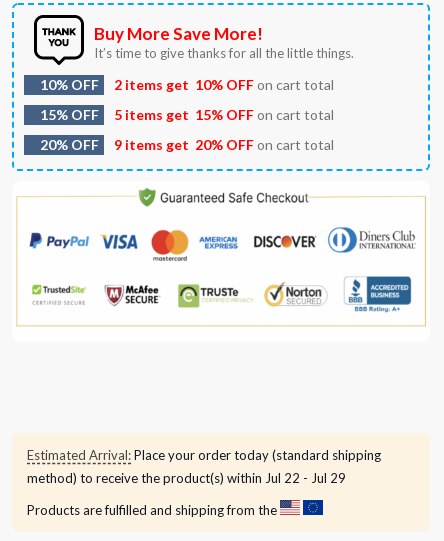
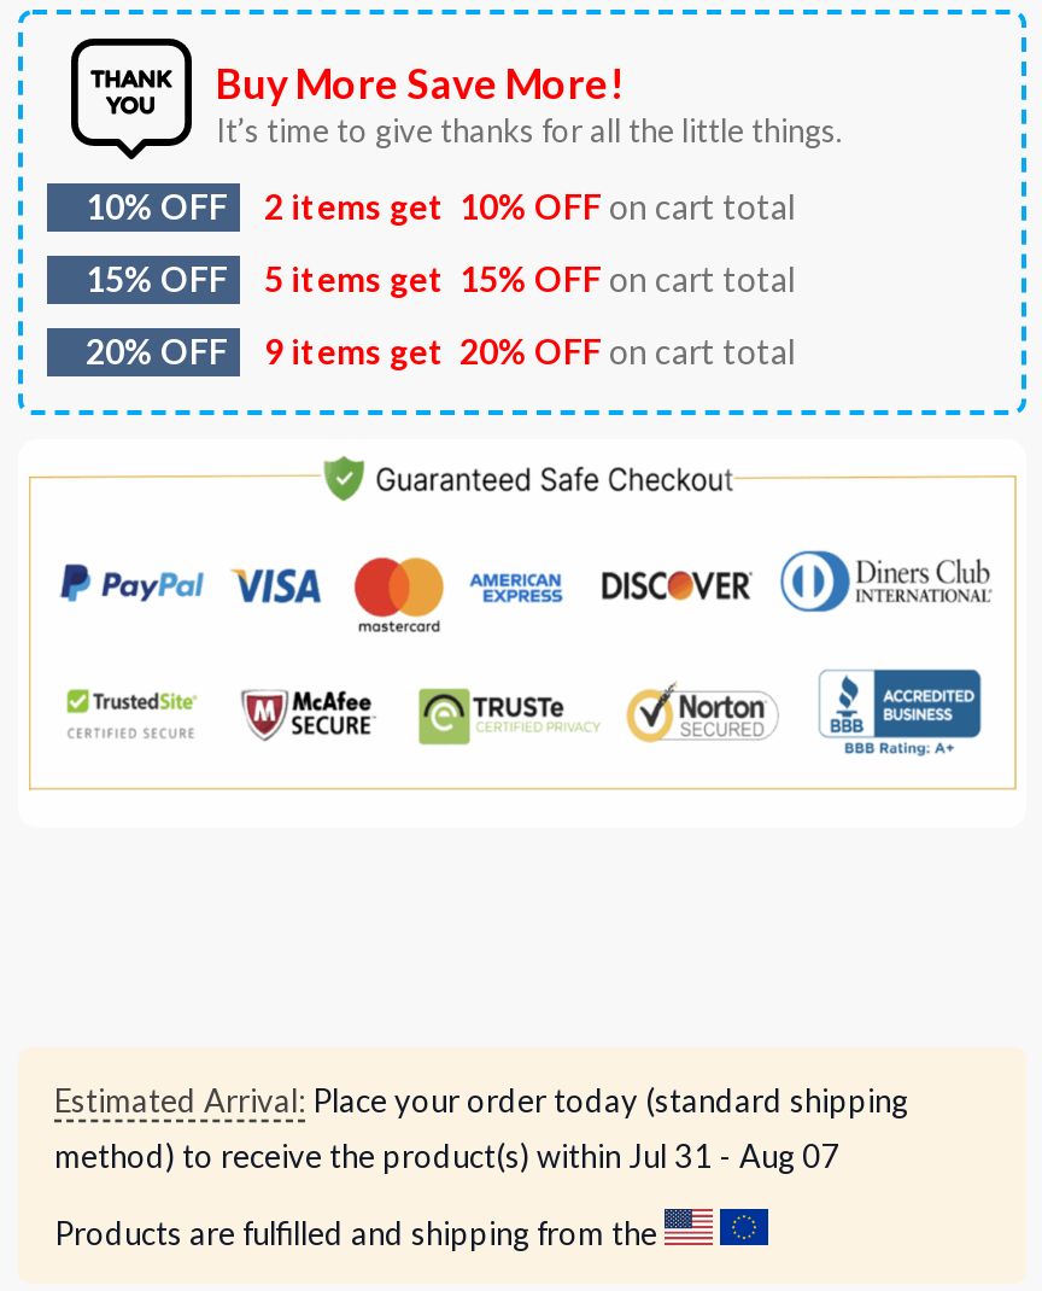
- method) to receive the product(s) within Jul 22 - Jul 29
+ method) to receive the product(s) within Jul 31 - Aug 07
